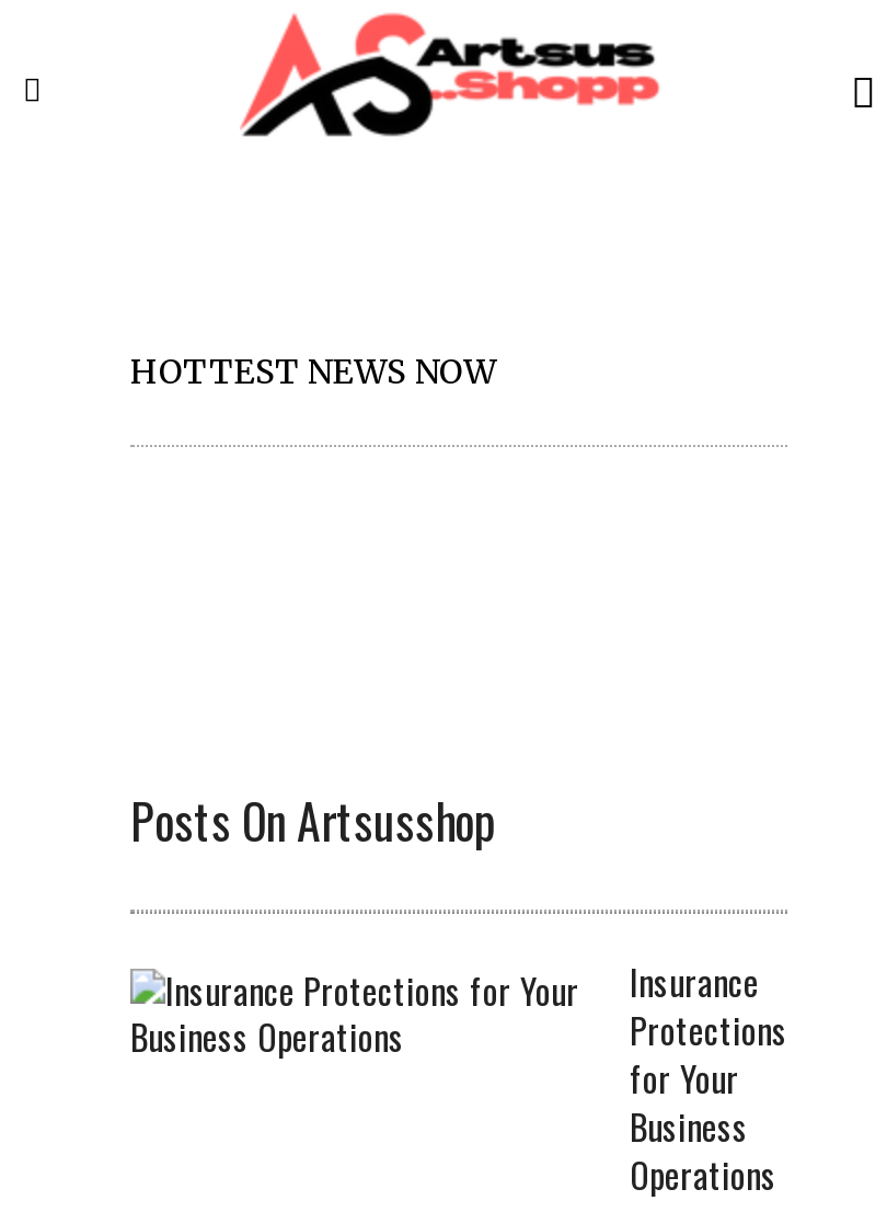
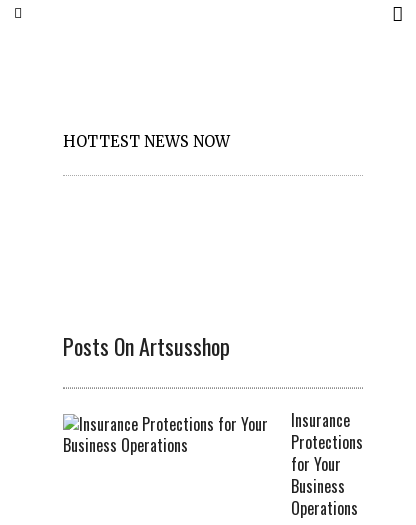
- [image]
